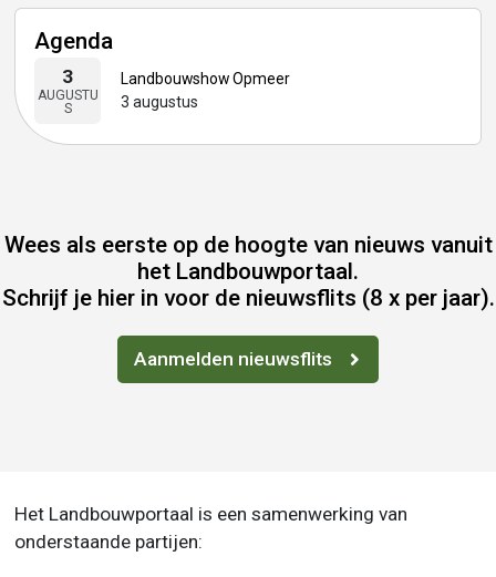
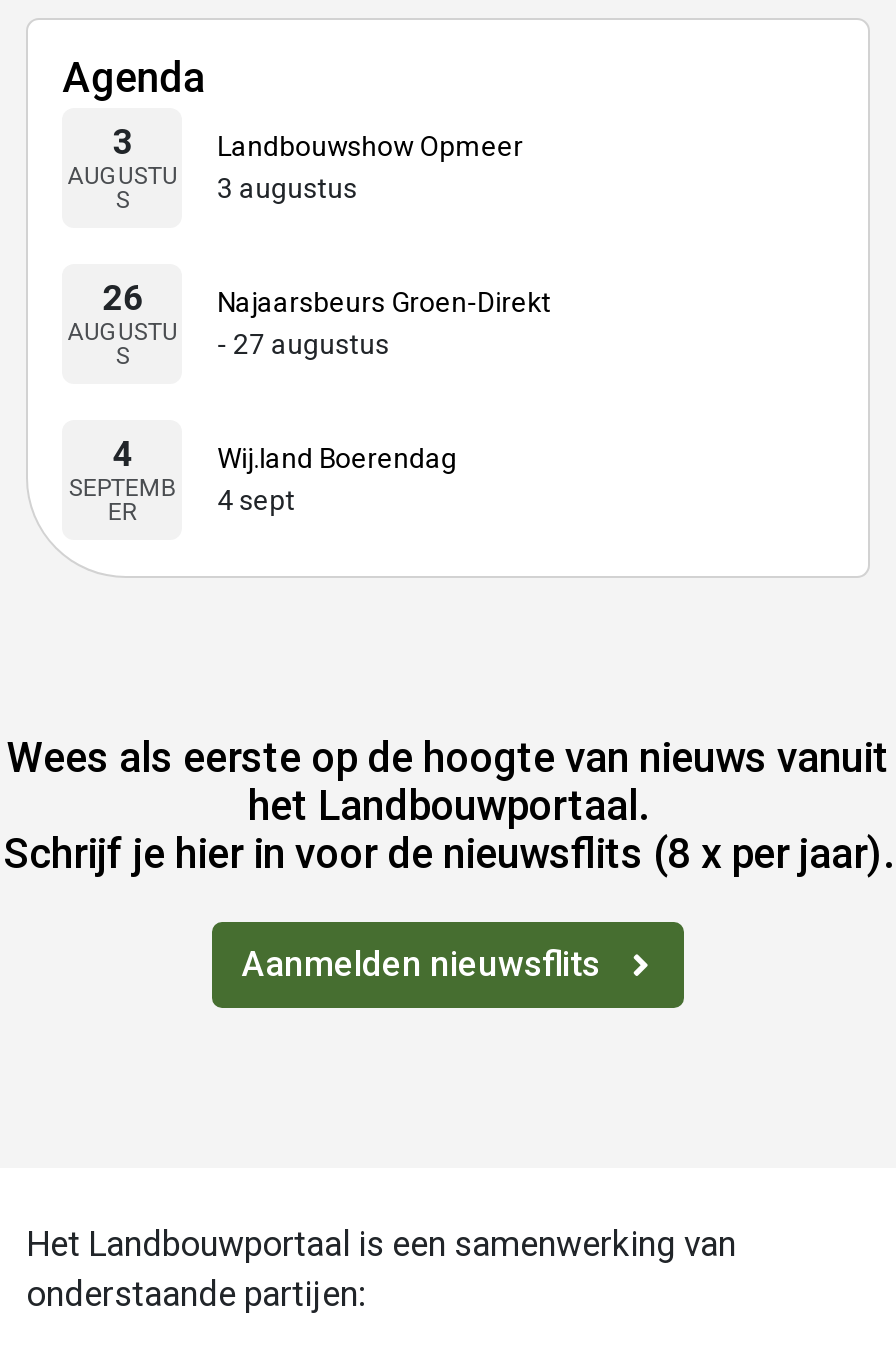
+ 26
+ AUGUSTU
+ S

+ Najaarsbeurs Groen-Direkt
+ - 27 augustus
+ 4
+ SEPTEMB
+ ER

+ Wij.land Boerendag
+ 4 sept
